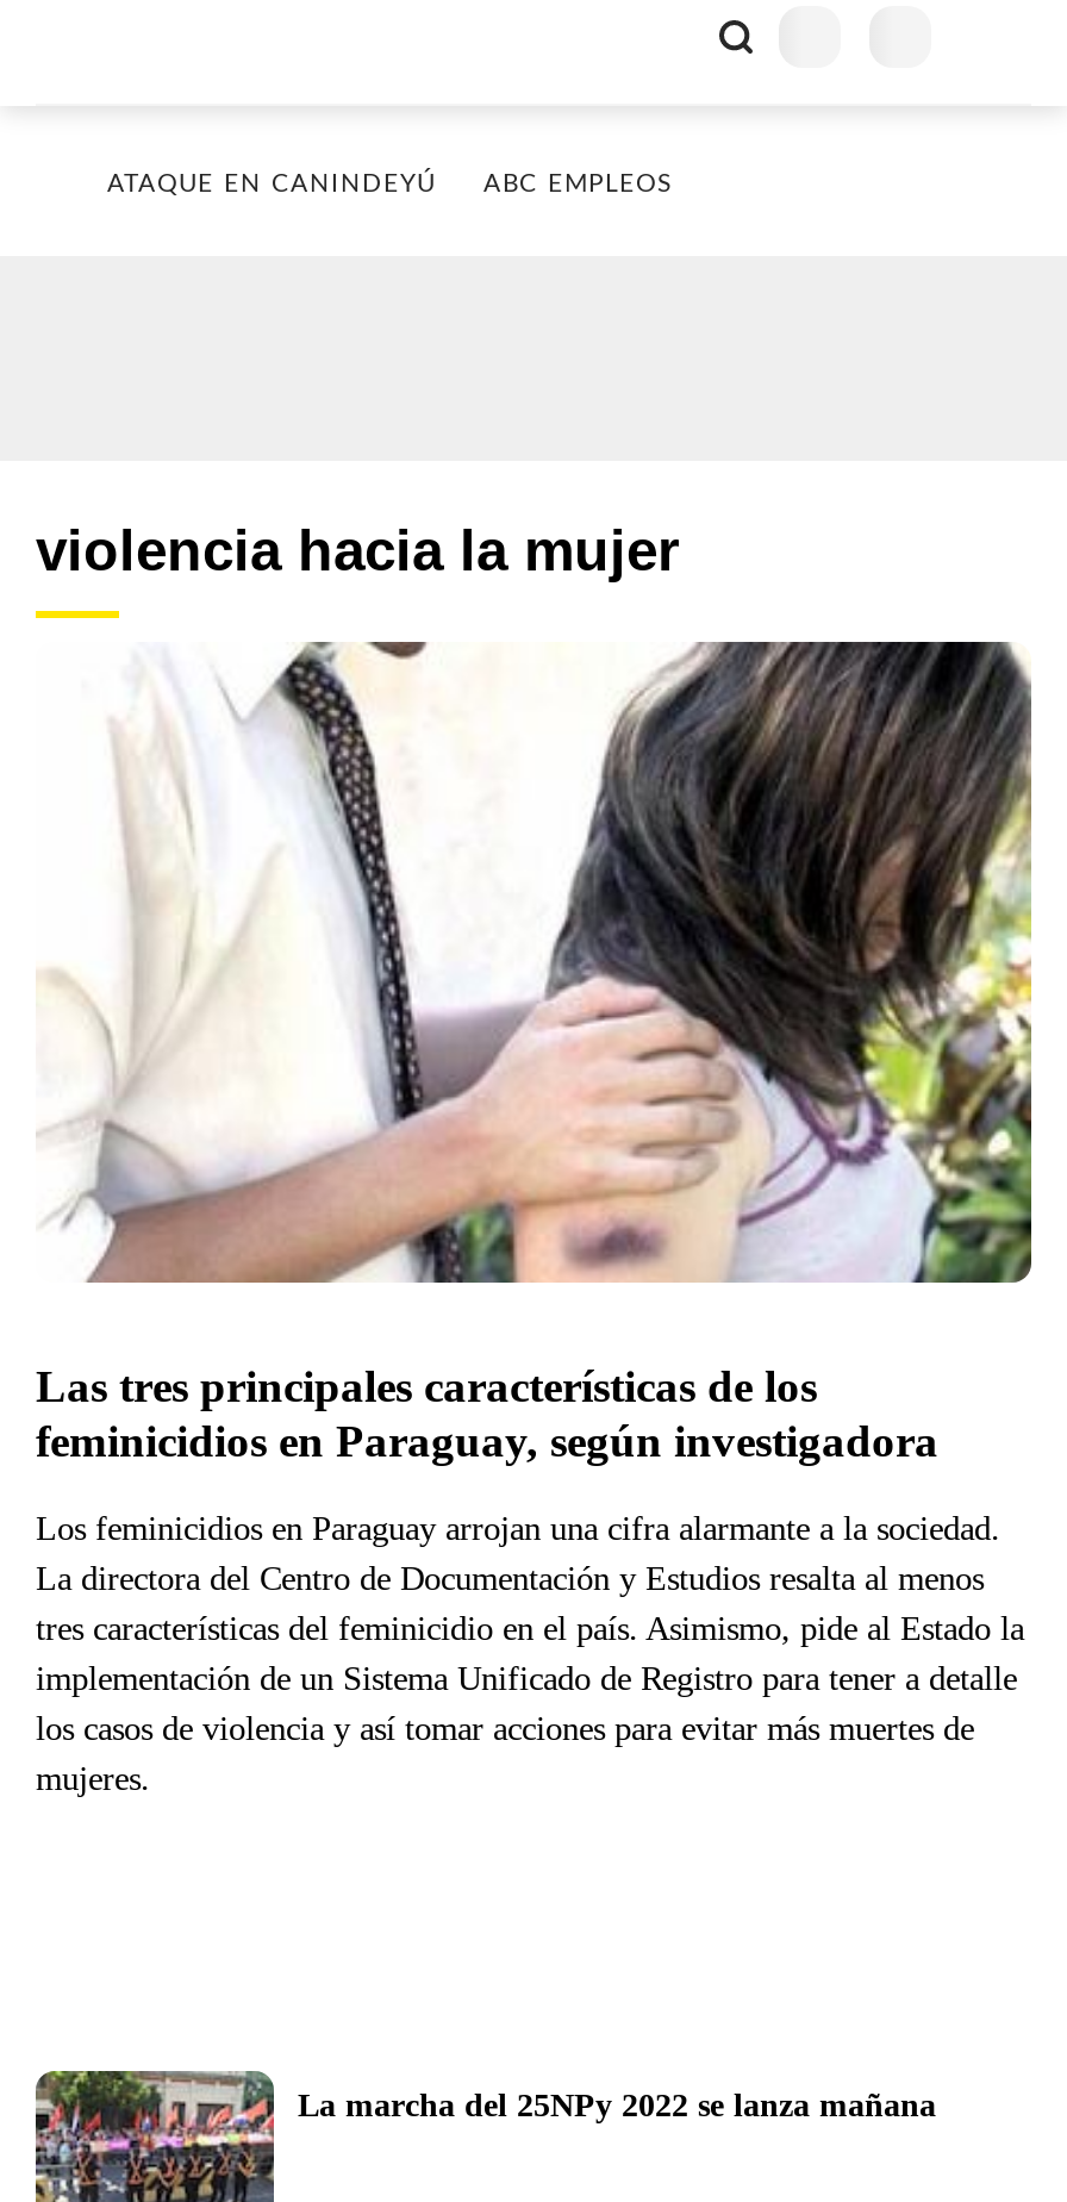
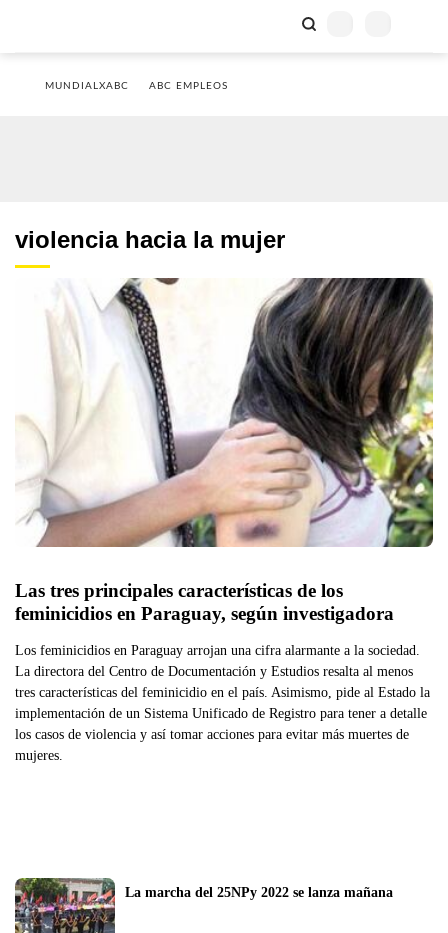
- ATAQUE EN CANINDEYÚ
+ MUNDIALXABC
